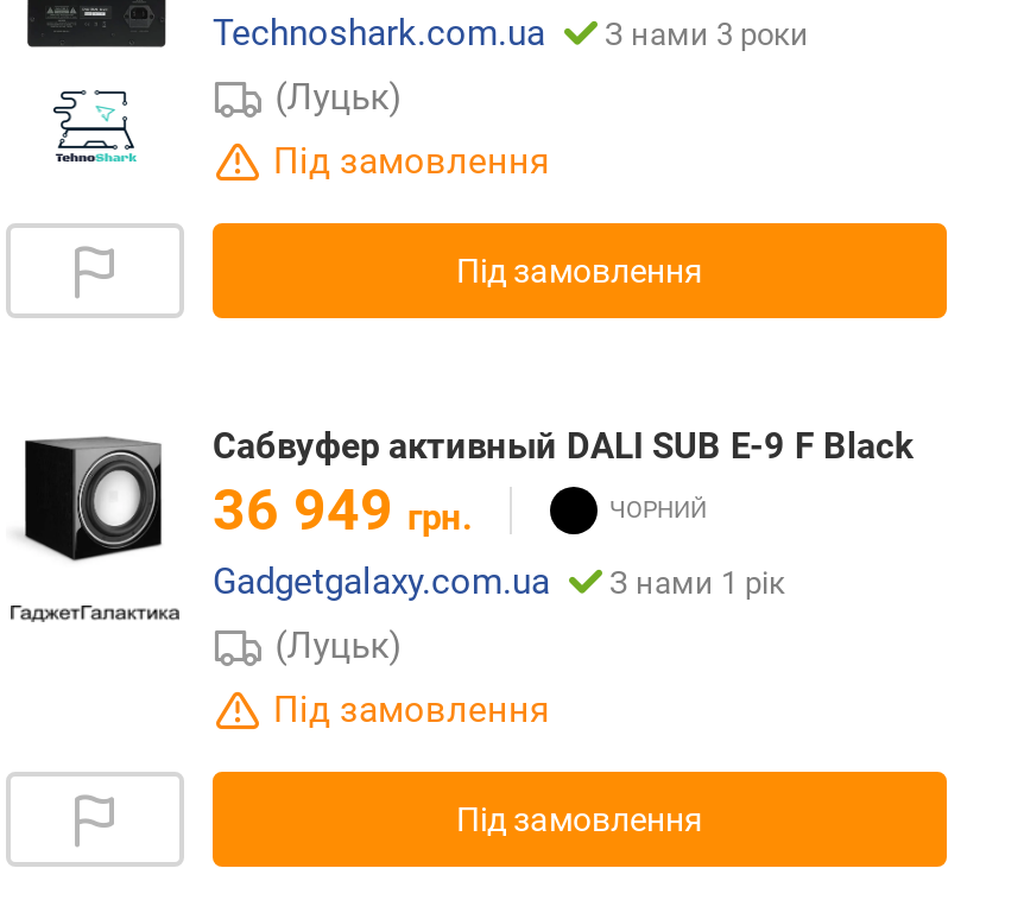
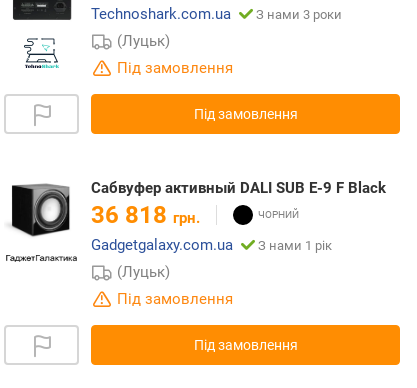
- 36 949 грн.
+ 36 818 грн.
